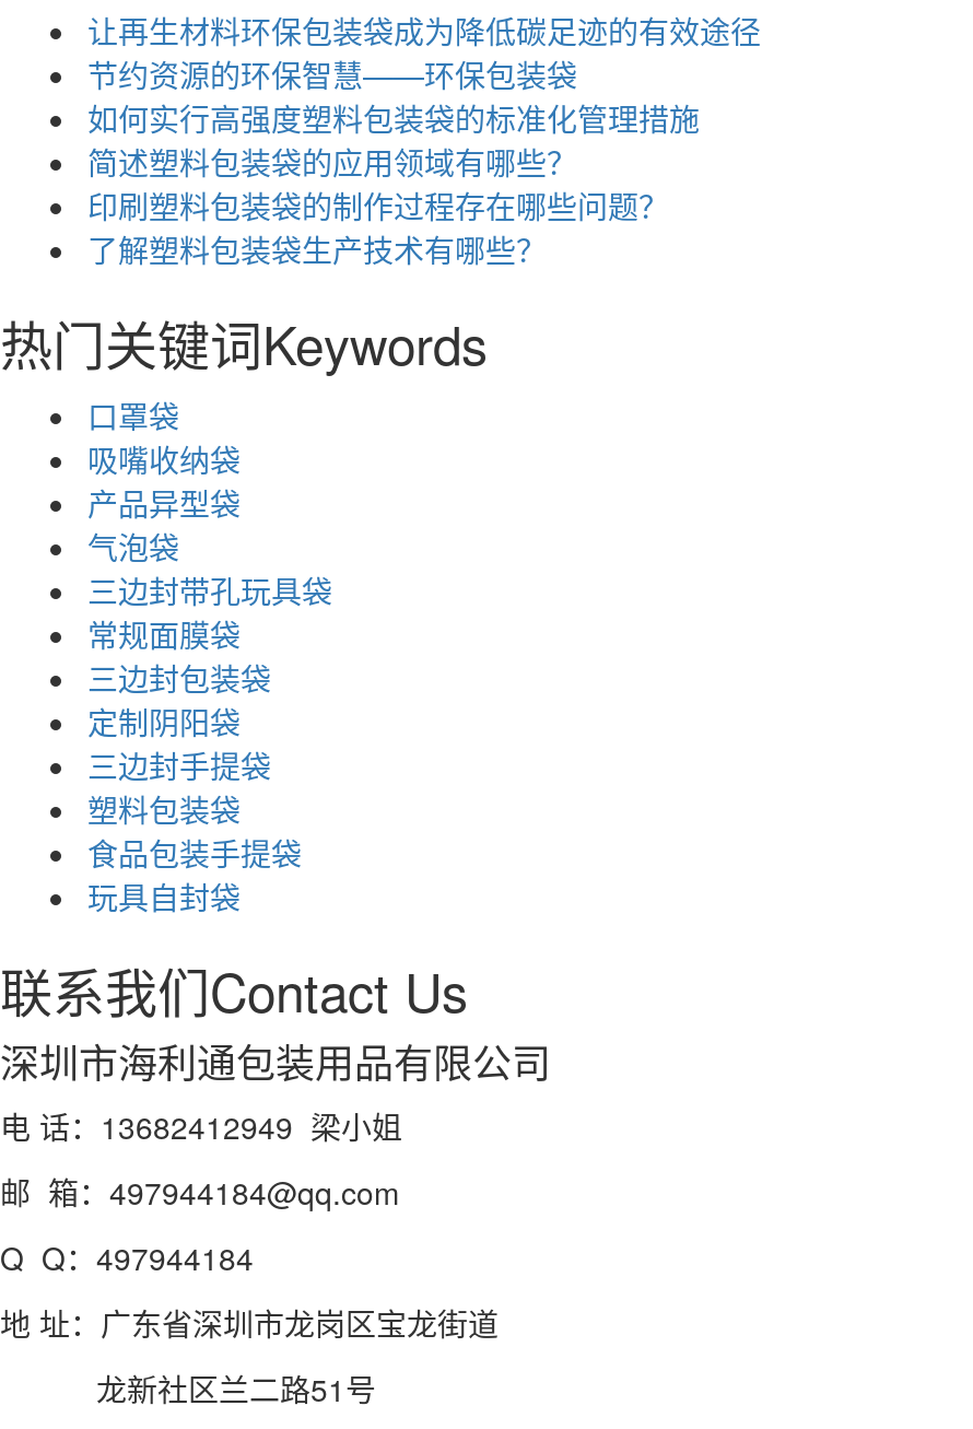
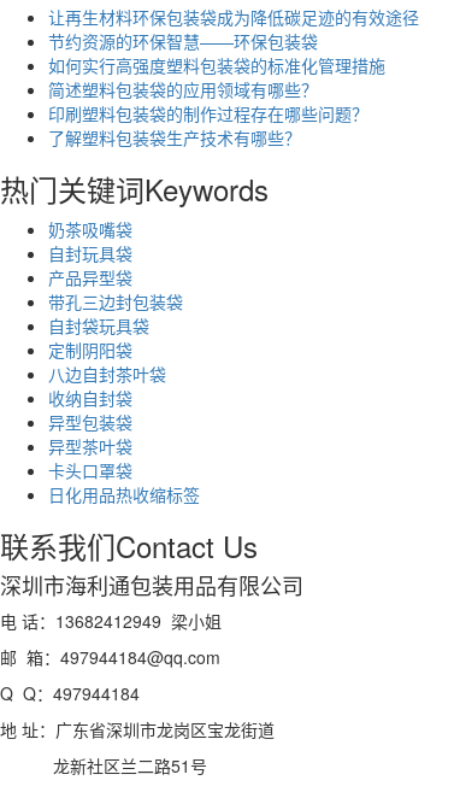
- 口罩袋
- 吸嘴收纳袋
+ 奶茶吸嘴袋
+ 自封玩具袋

- 气泡袋
- 三边封带孔玩具袋
- 常规面膜袋
- 三边封包装袋
+ 带孔三边封包装袋
+ 自封袋玩具袋

moved up: 定制阴阳袋

- 三边封手提袋
- 塑料包装袋
- 食品包装手提袋
- 玩具自封袋
+ 八边自封茶叶袋
+ 收纳自封袋
+ 异型包装袋
+ 异型茶叶袋
+ 卡头口罩袋
+ 日化用品热收缩标签
